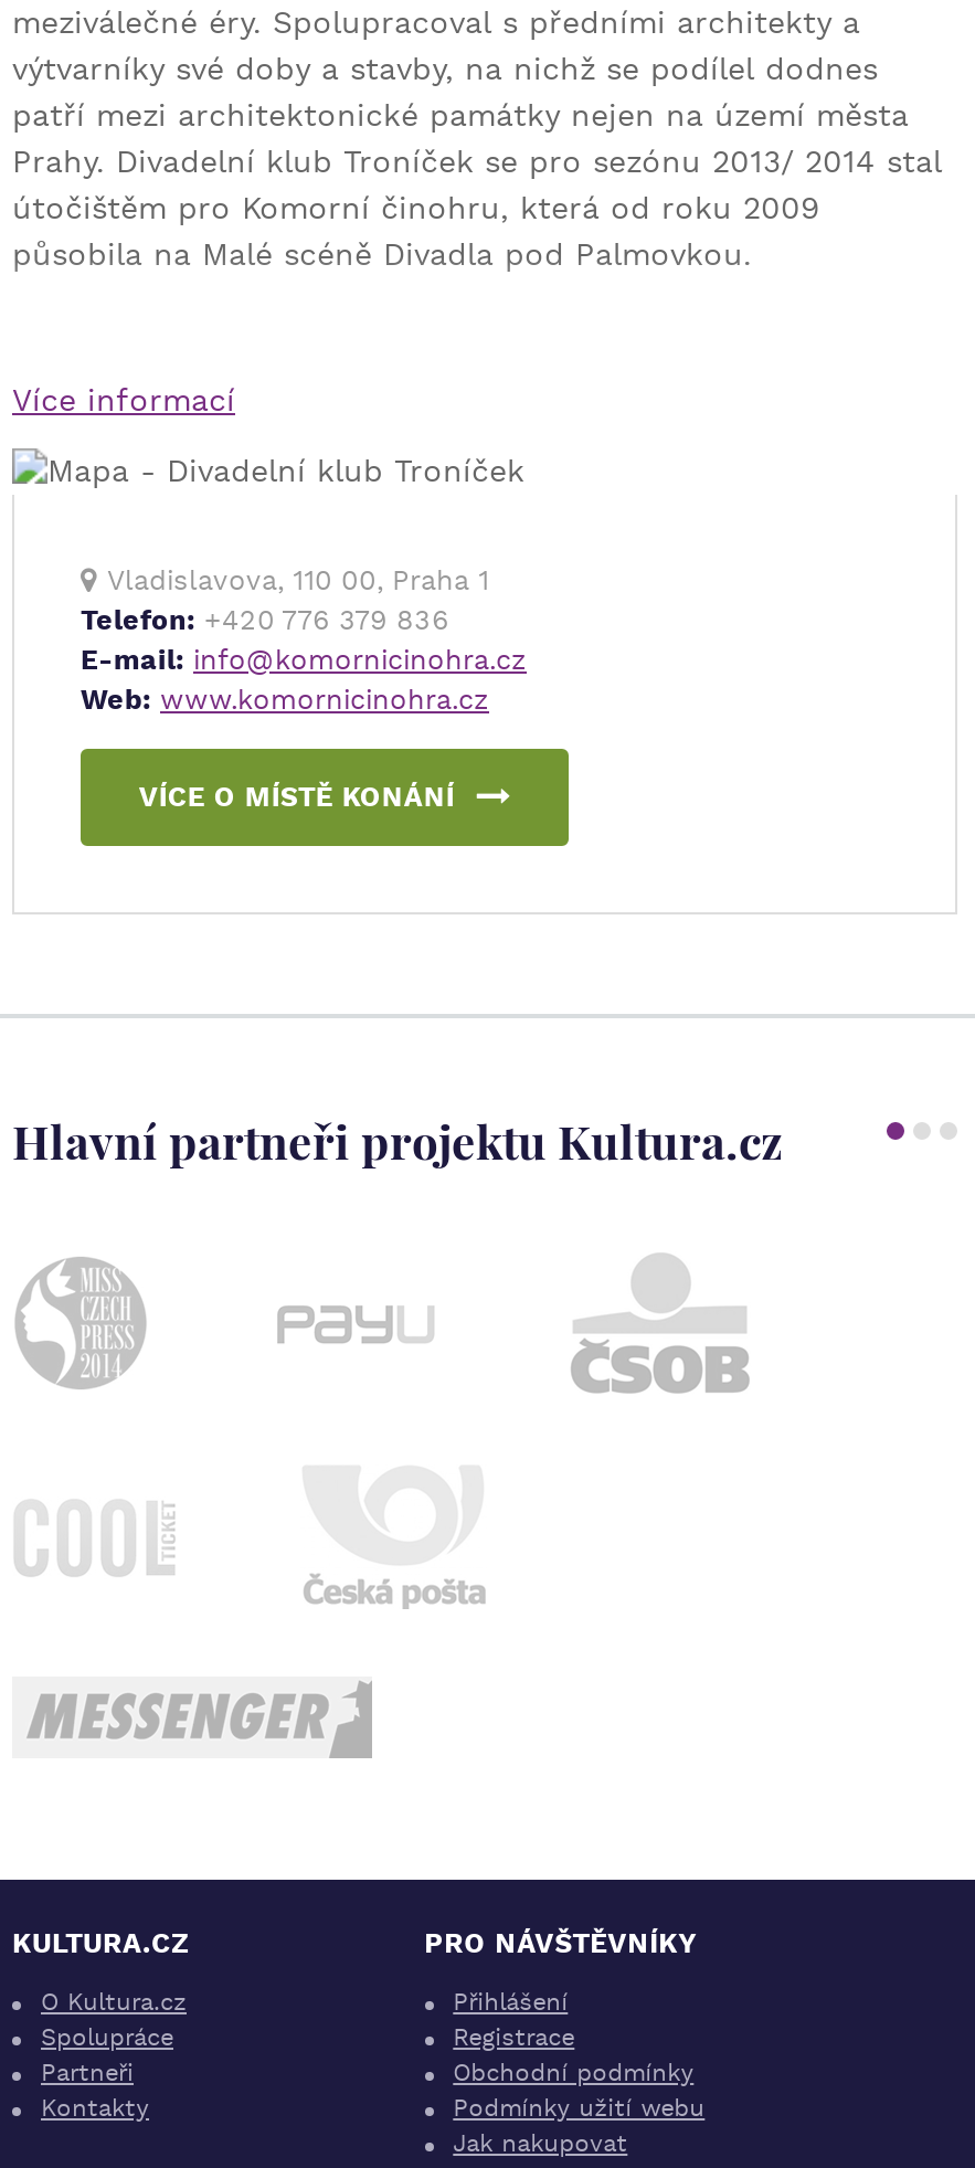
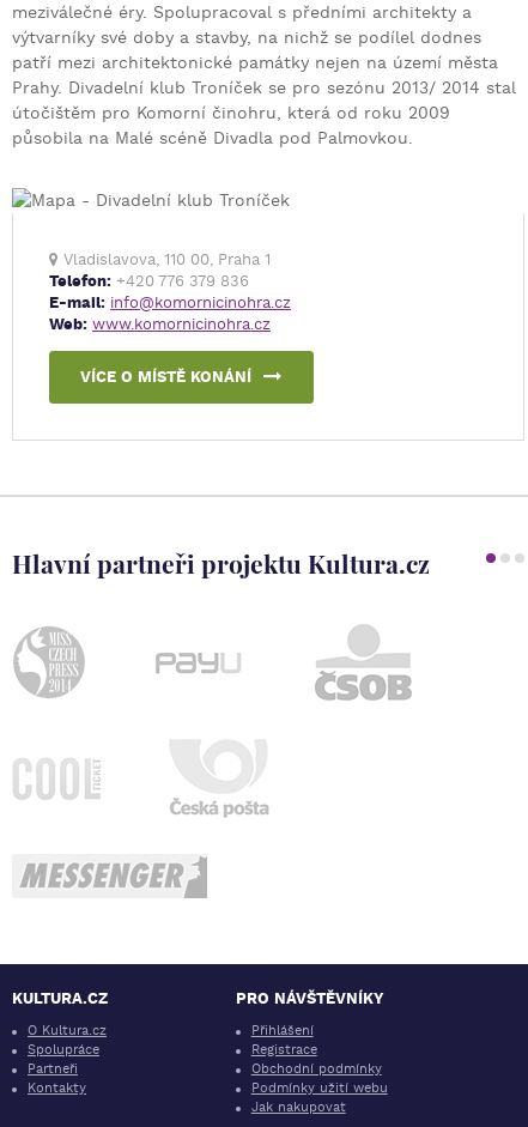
- Více informací
